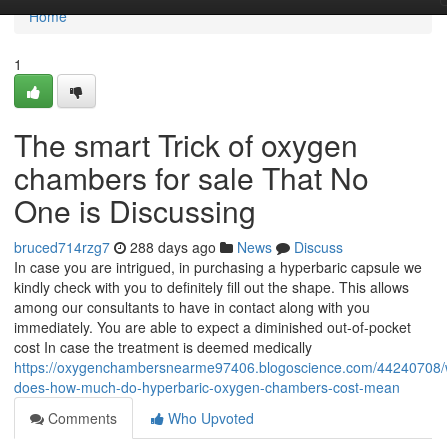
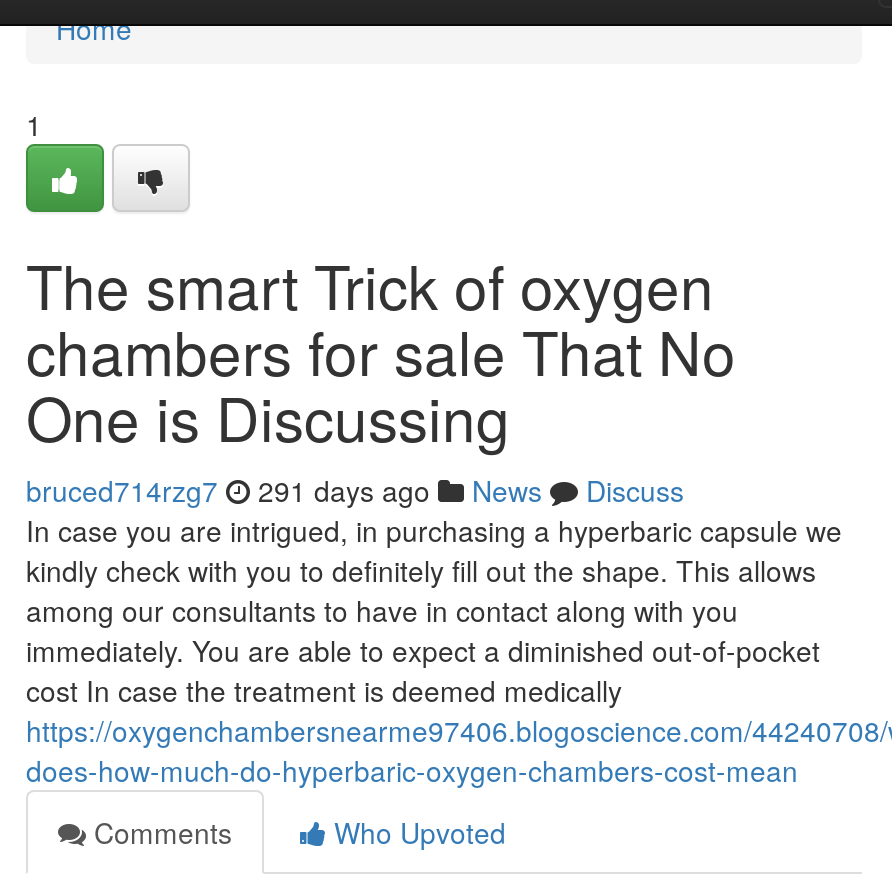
- bruced714rzg7 288 days ago News Discuss
+ bruced714rzg7 291 days ago News Discuss
